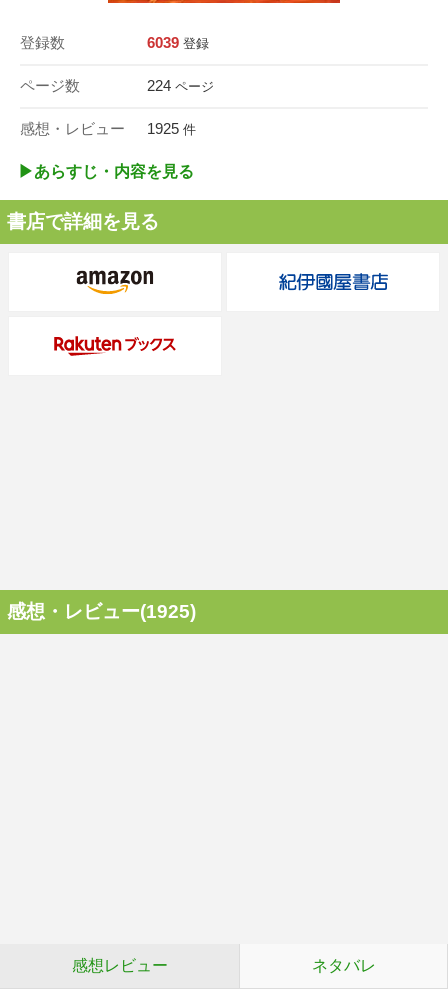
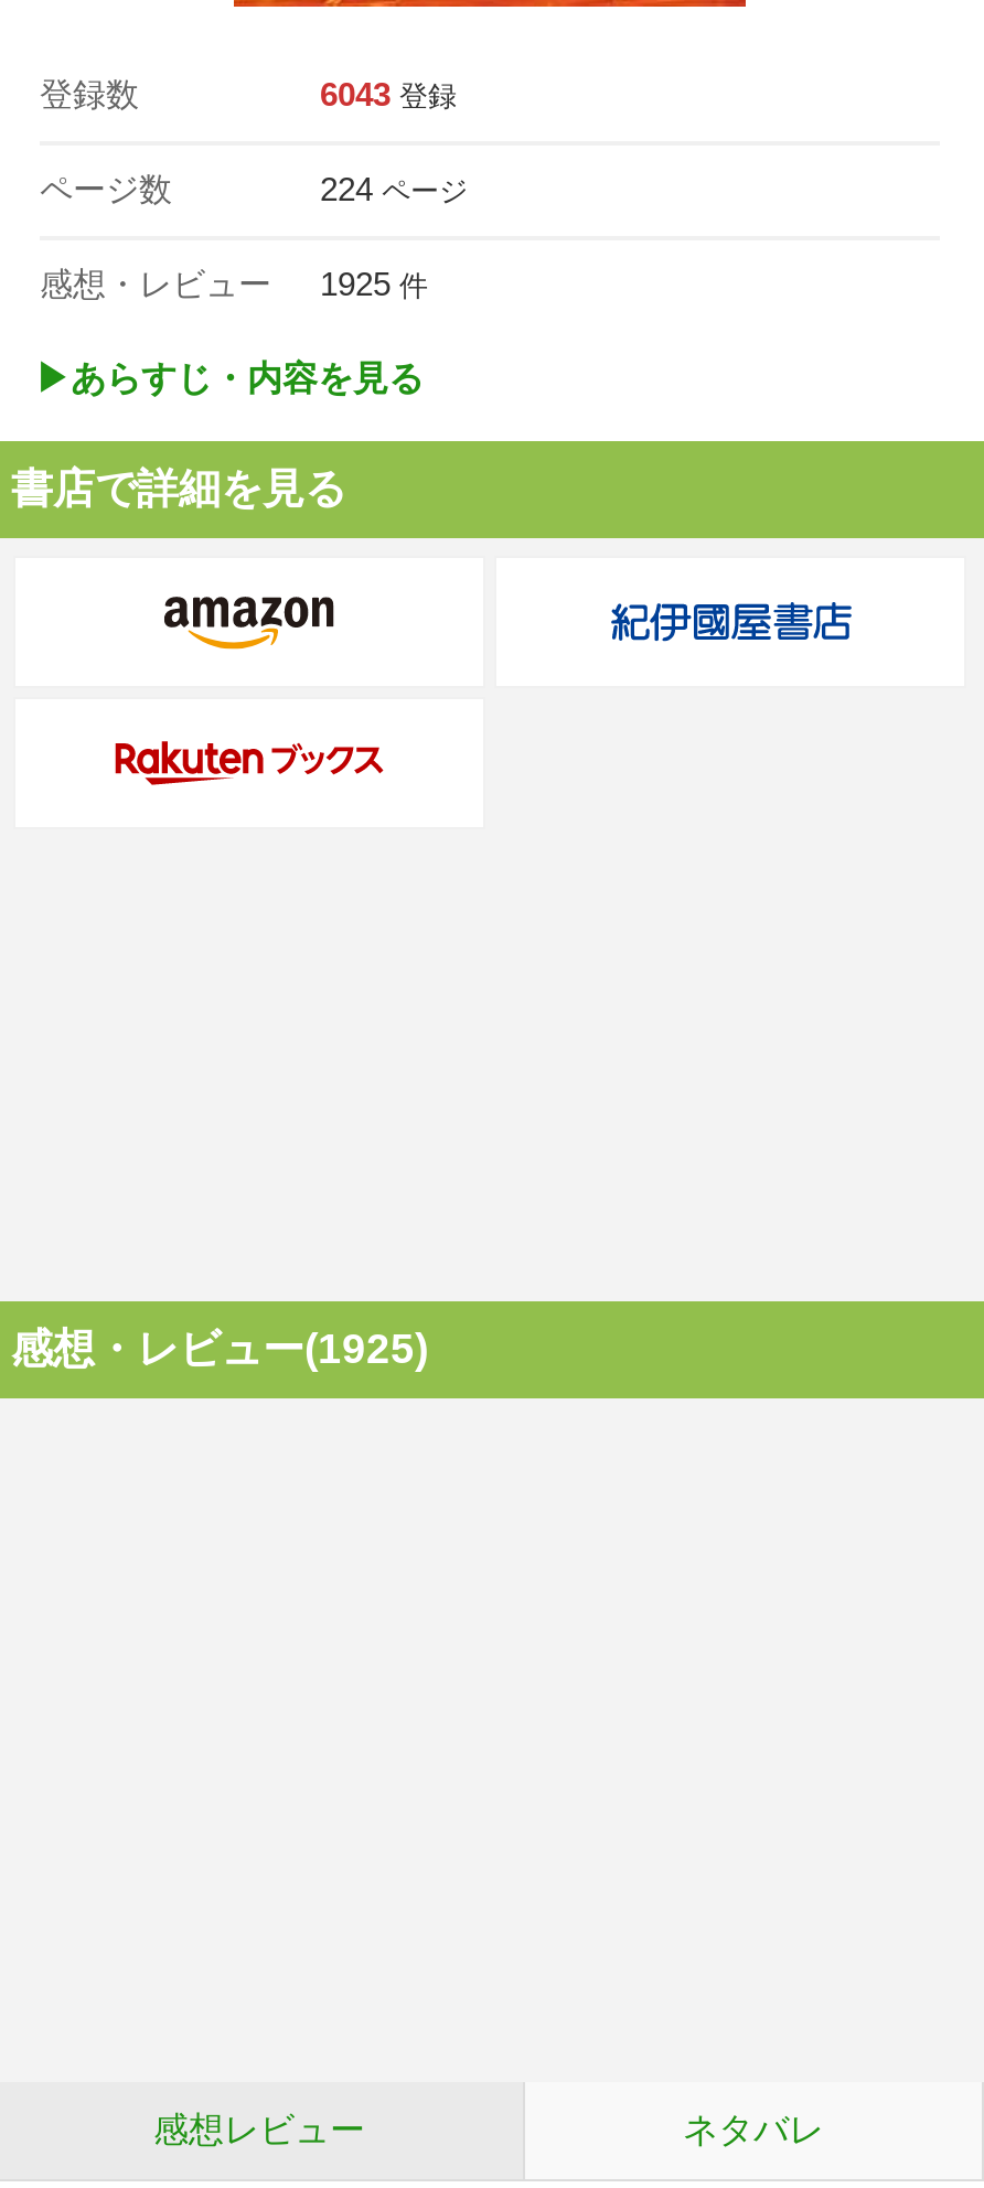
- 6039 登録
+ 6043 登録
